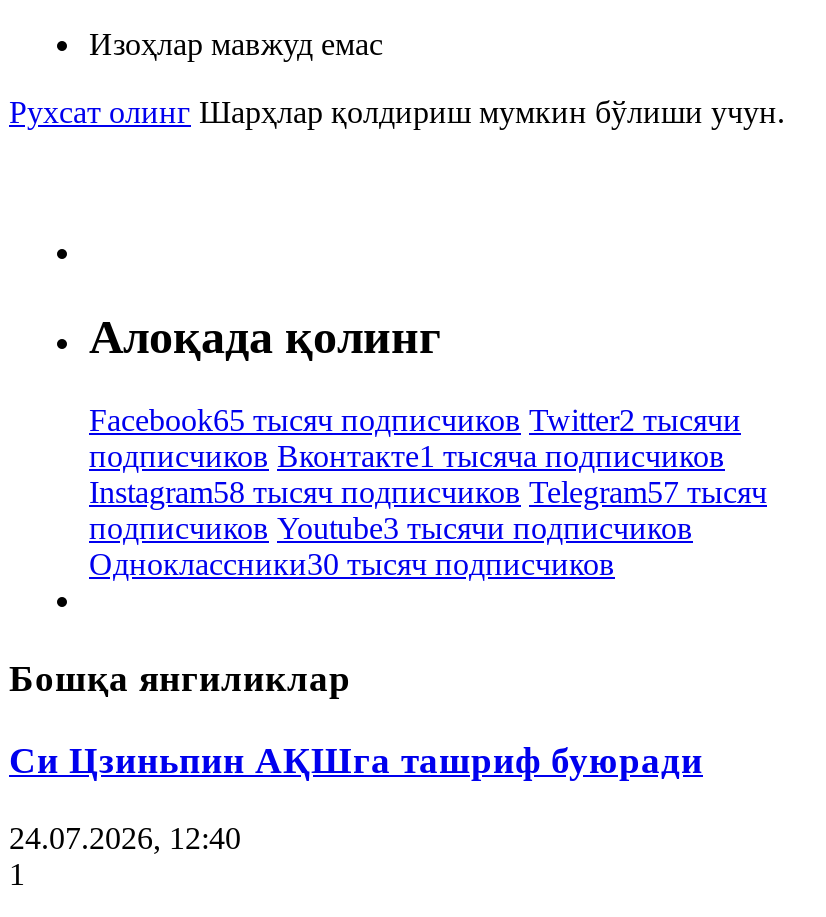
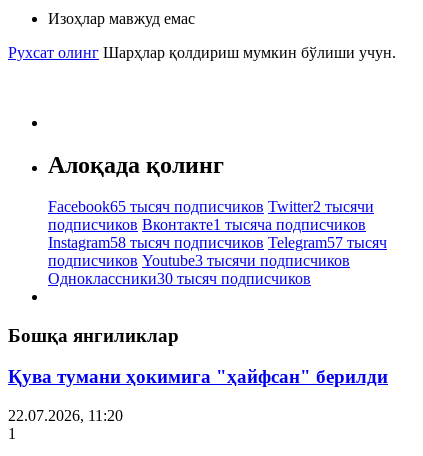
- Си Цзиньпин АҚШга ташриф буюради
+ Қува тумани ҳокимига "ҳайфсан" берилди

- 24.07.2026, 12:40
+ 22.07.2026, 11:20
